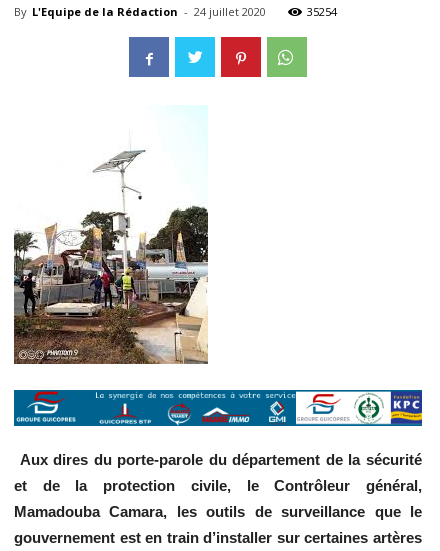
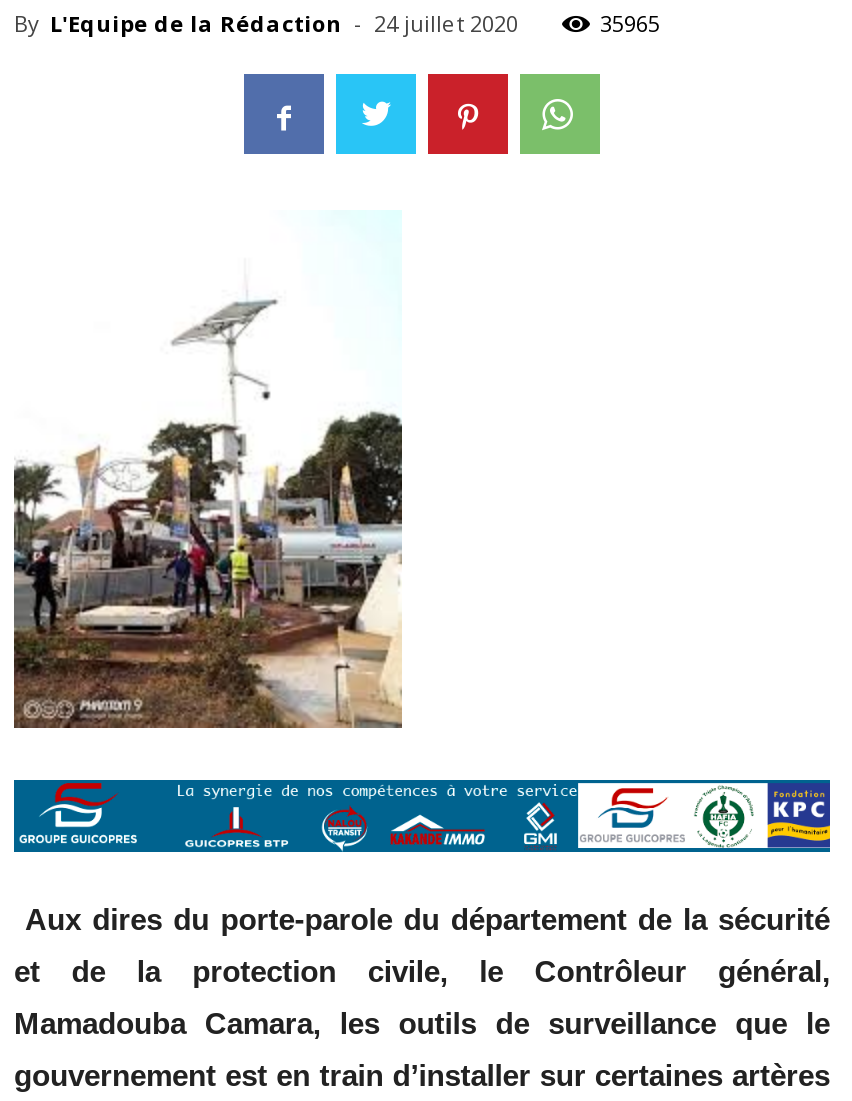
- 35254
+ 35965
